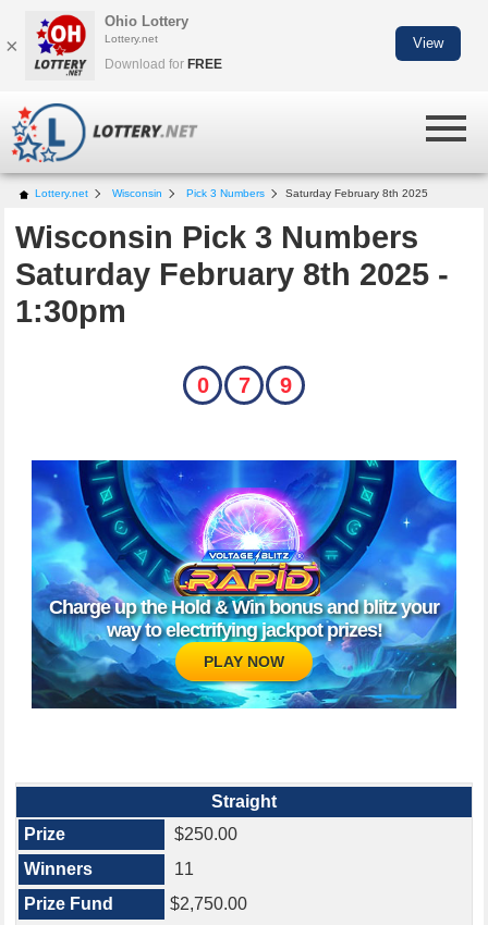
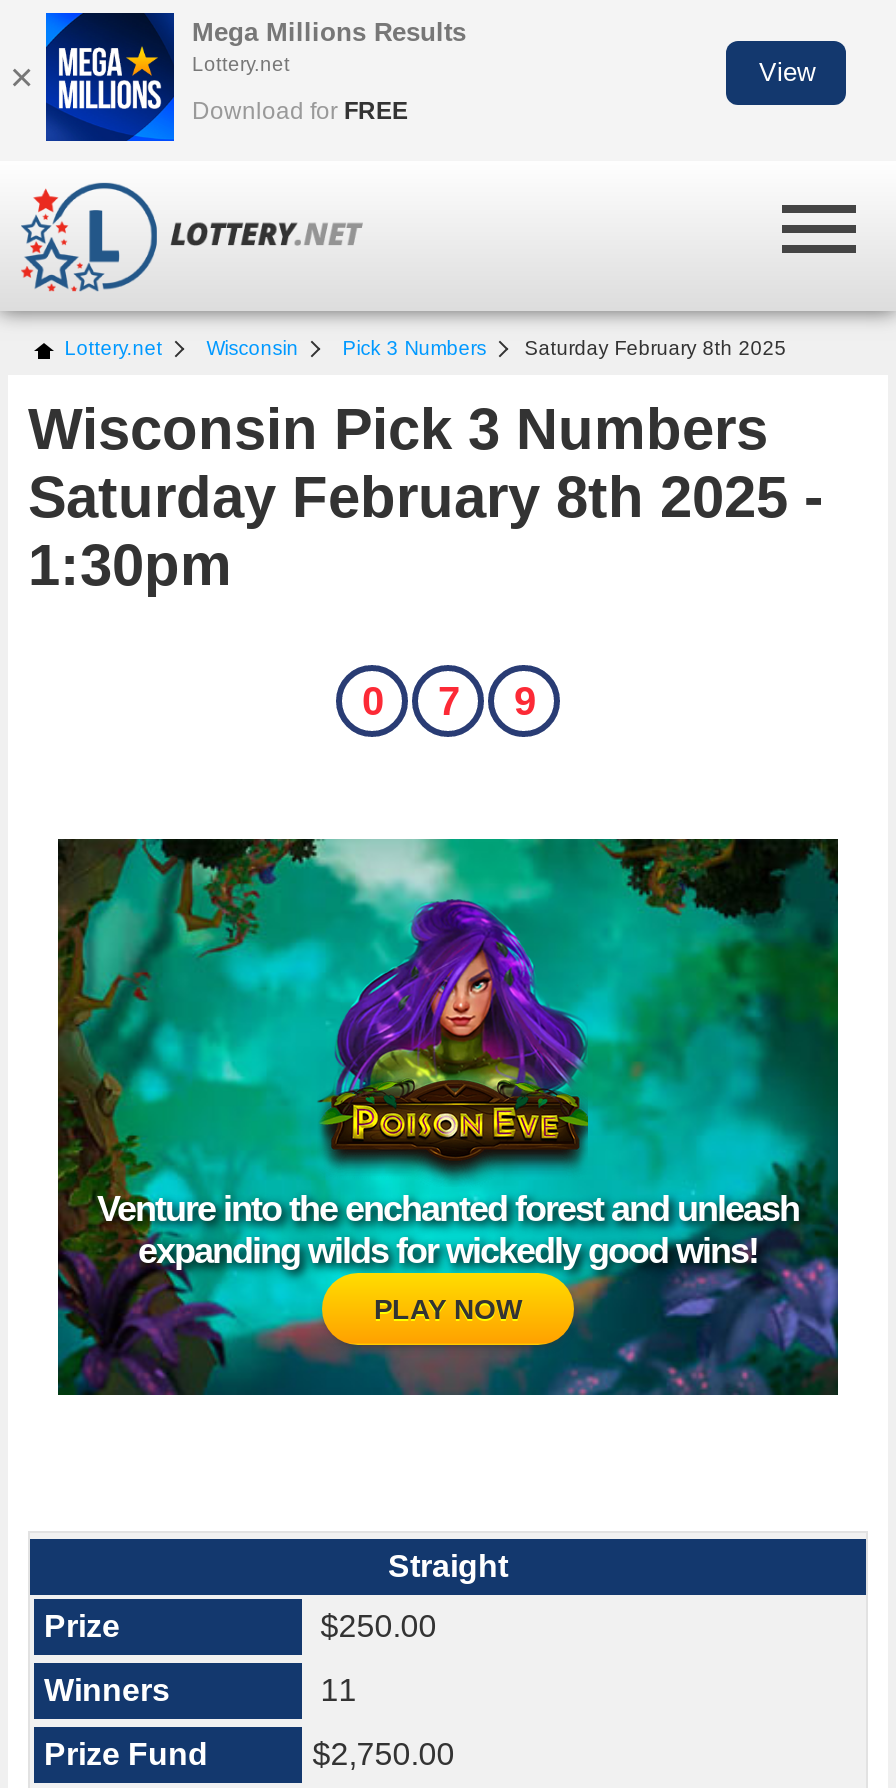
- [image]
- Ohio Lottery
+ [image]
+ Mega Millions Results

- [image]
- Charge up the Hold & Win bonus and blitz your
- way to electrifying jackpot prizes!
+ [image]
+ Venture into the enchanted forest and unleash
+ expanding wilds for wickedly good wins!
